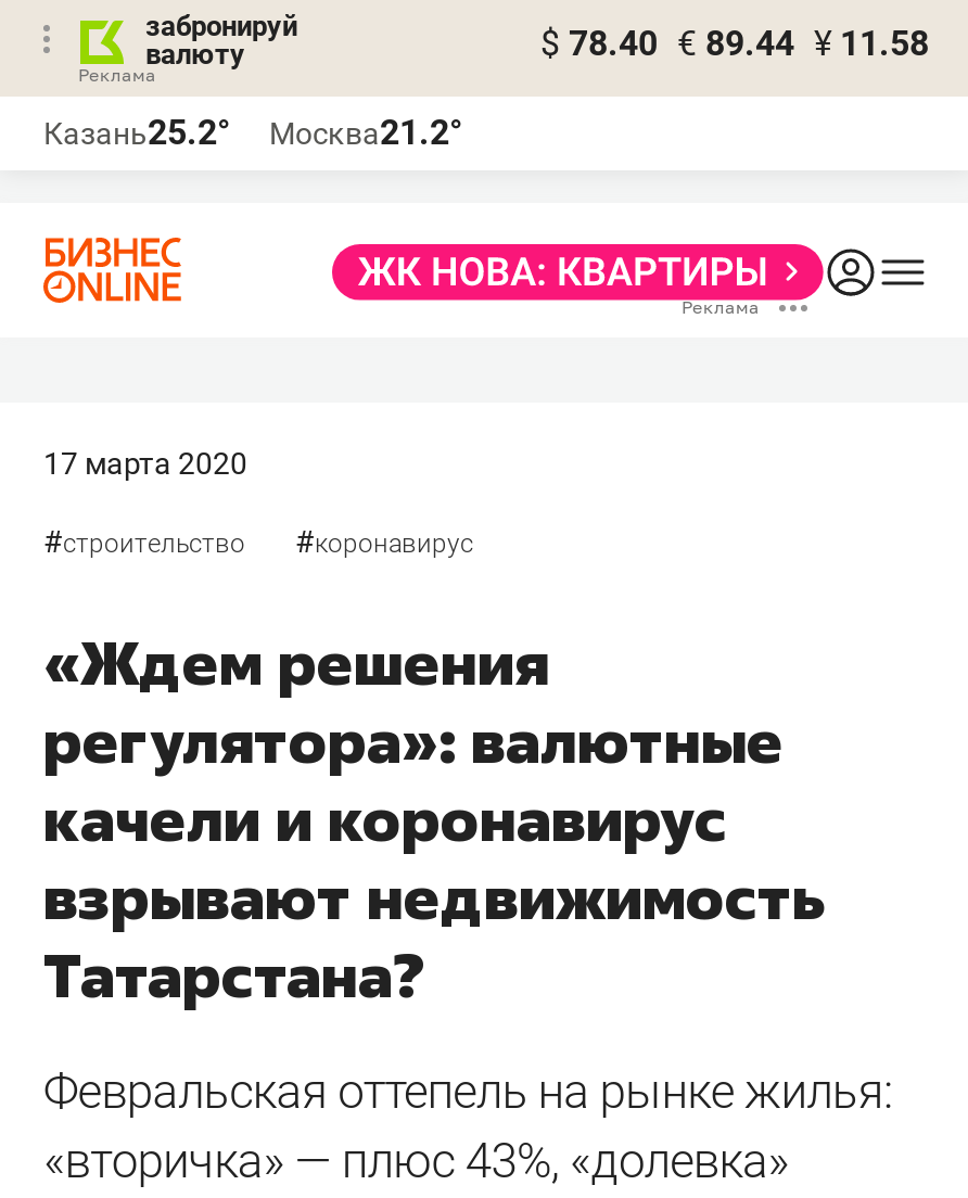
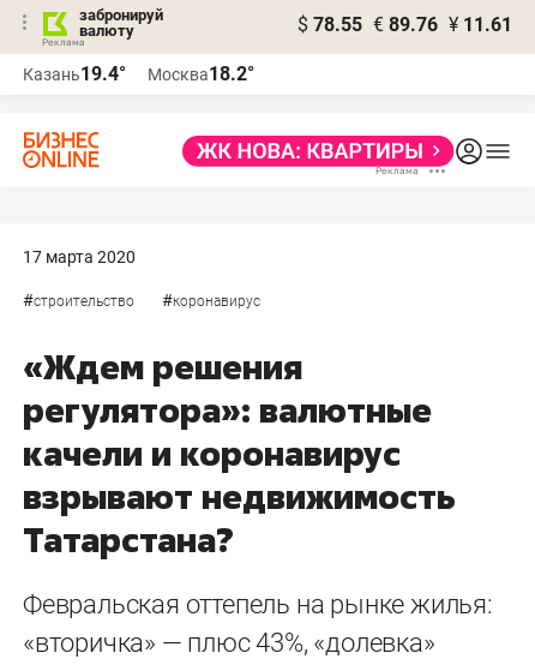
- $ 78.40 € 89.44 ¥ 11.58
+ $ 78.55 € 89.76 ¥ 11.61

- Казань25.2°
+ Казань19.4°

- Москва21.2°
+ Москва18.2°
